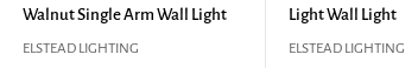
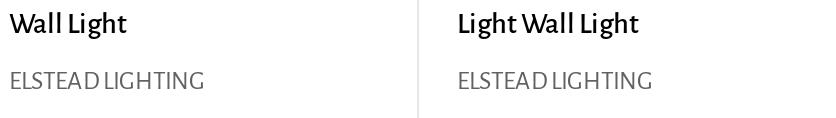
- Walnut Single Arm Wall Light
+ Wall Light
